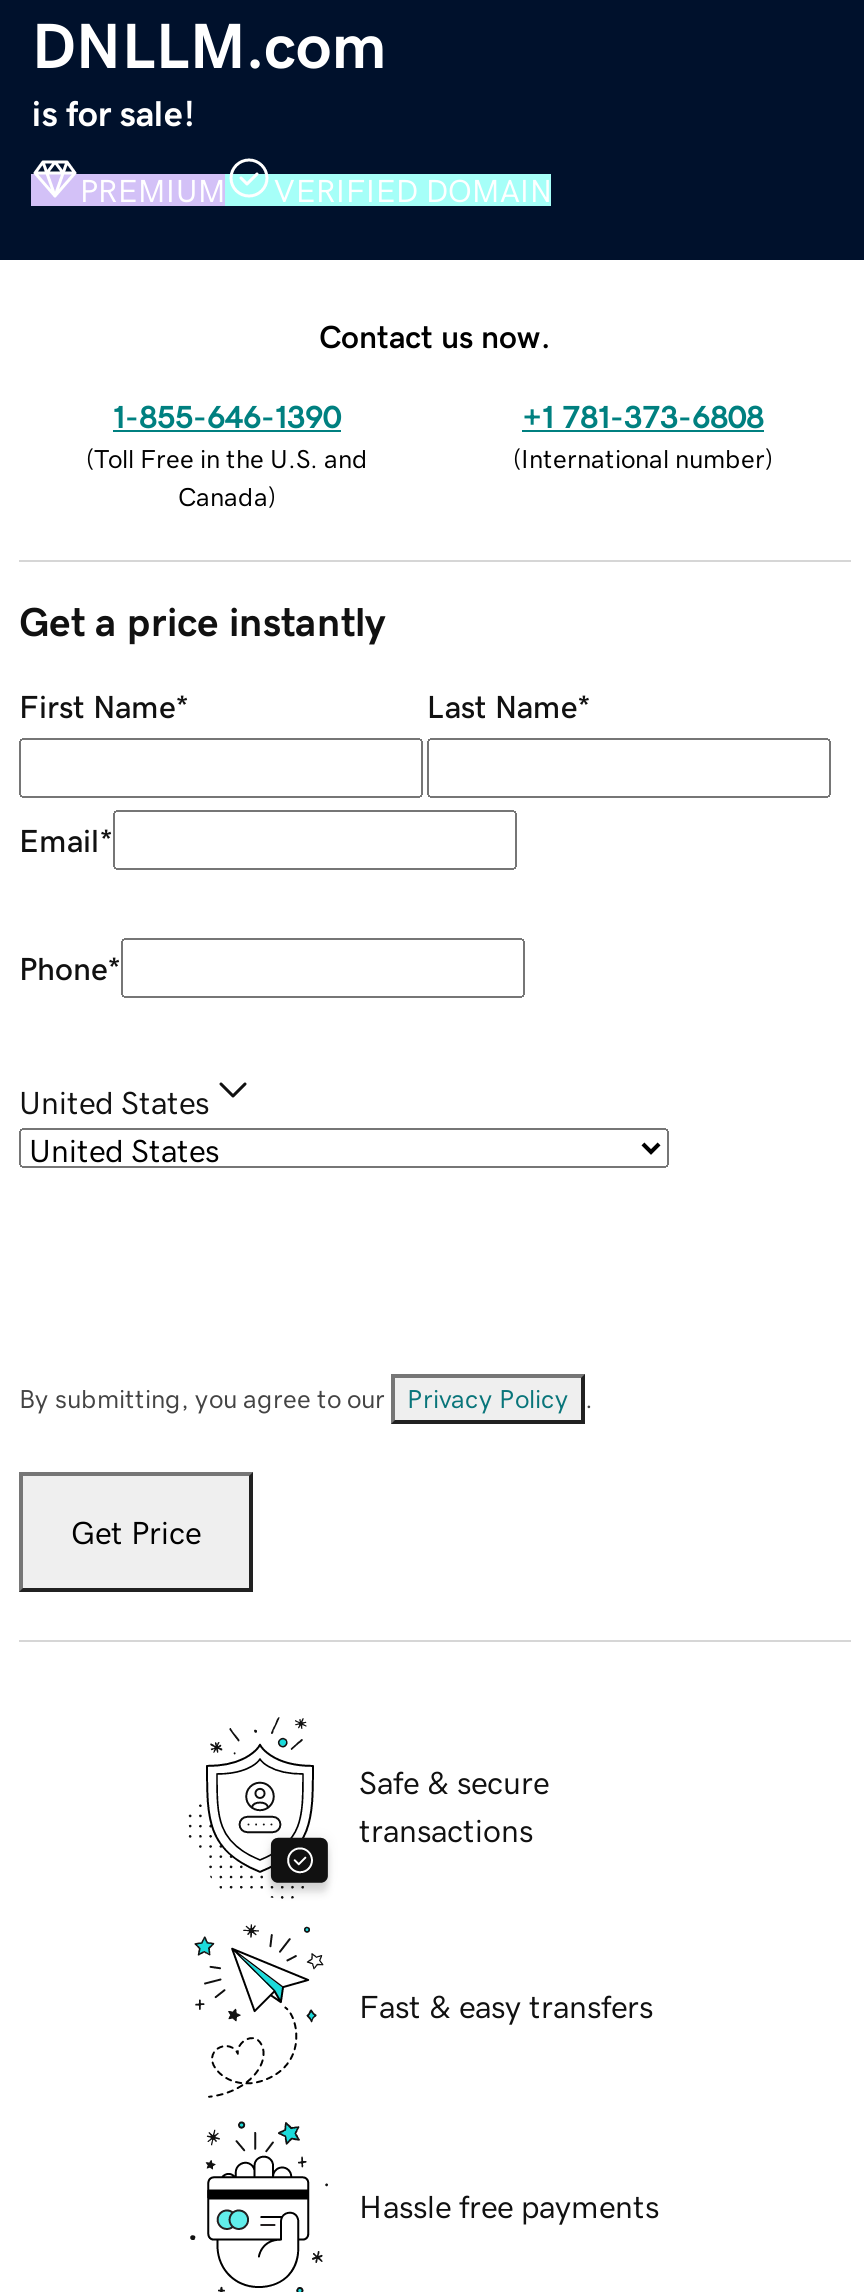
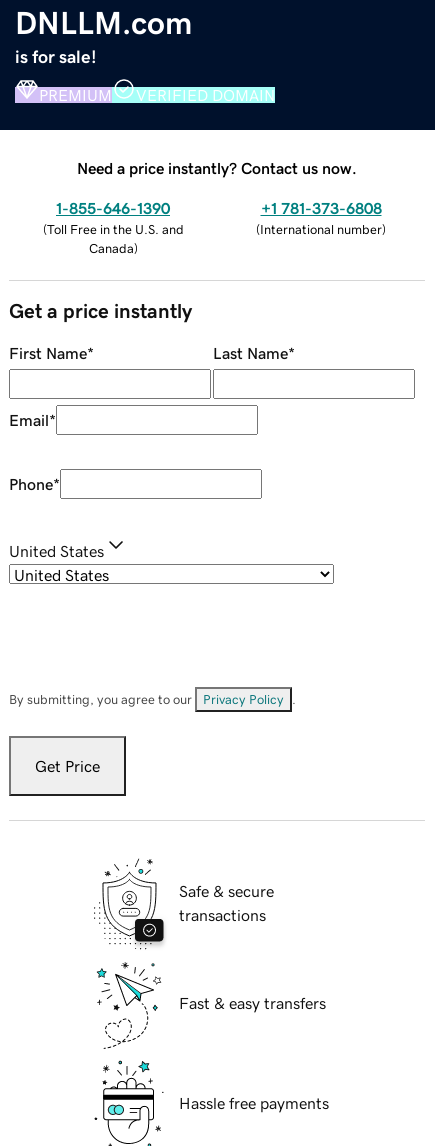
- Contact us now.
+ Need a price instantly? Contact us now.
